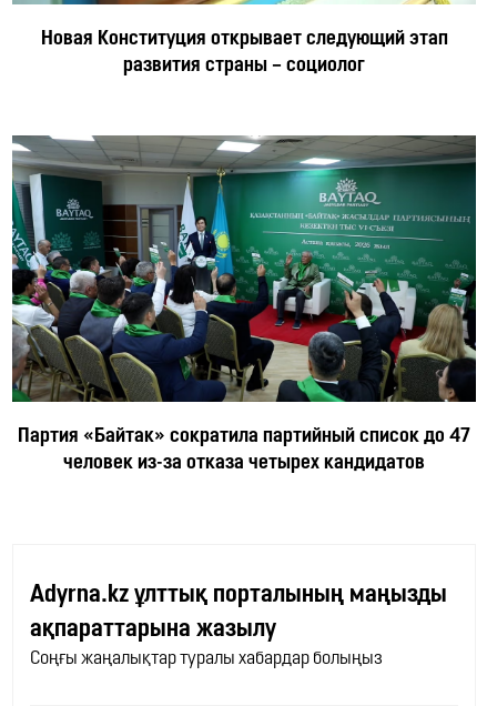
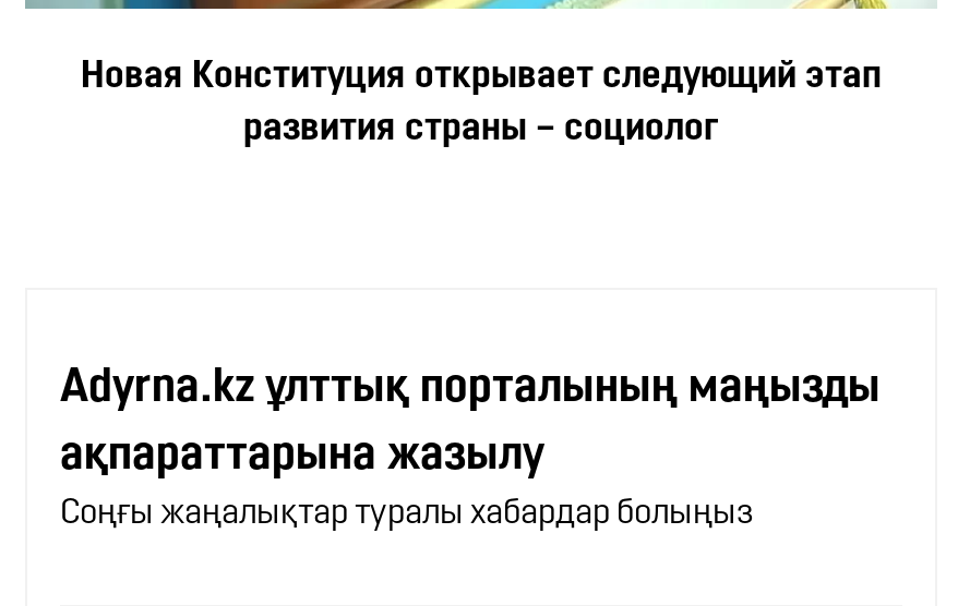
- [image]
- Партия «Байтак» сократила партийный список до 47
- человек из-за отказа четырех кандидатов
